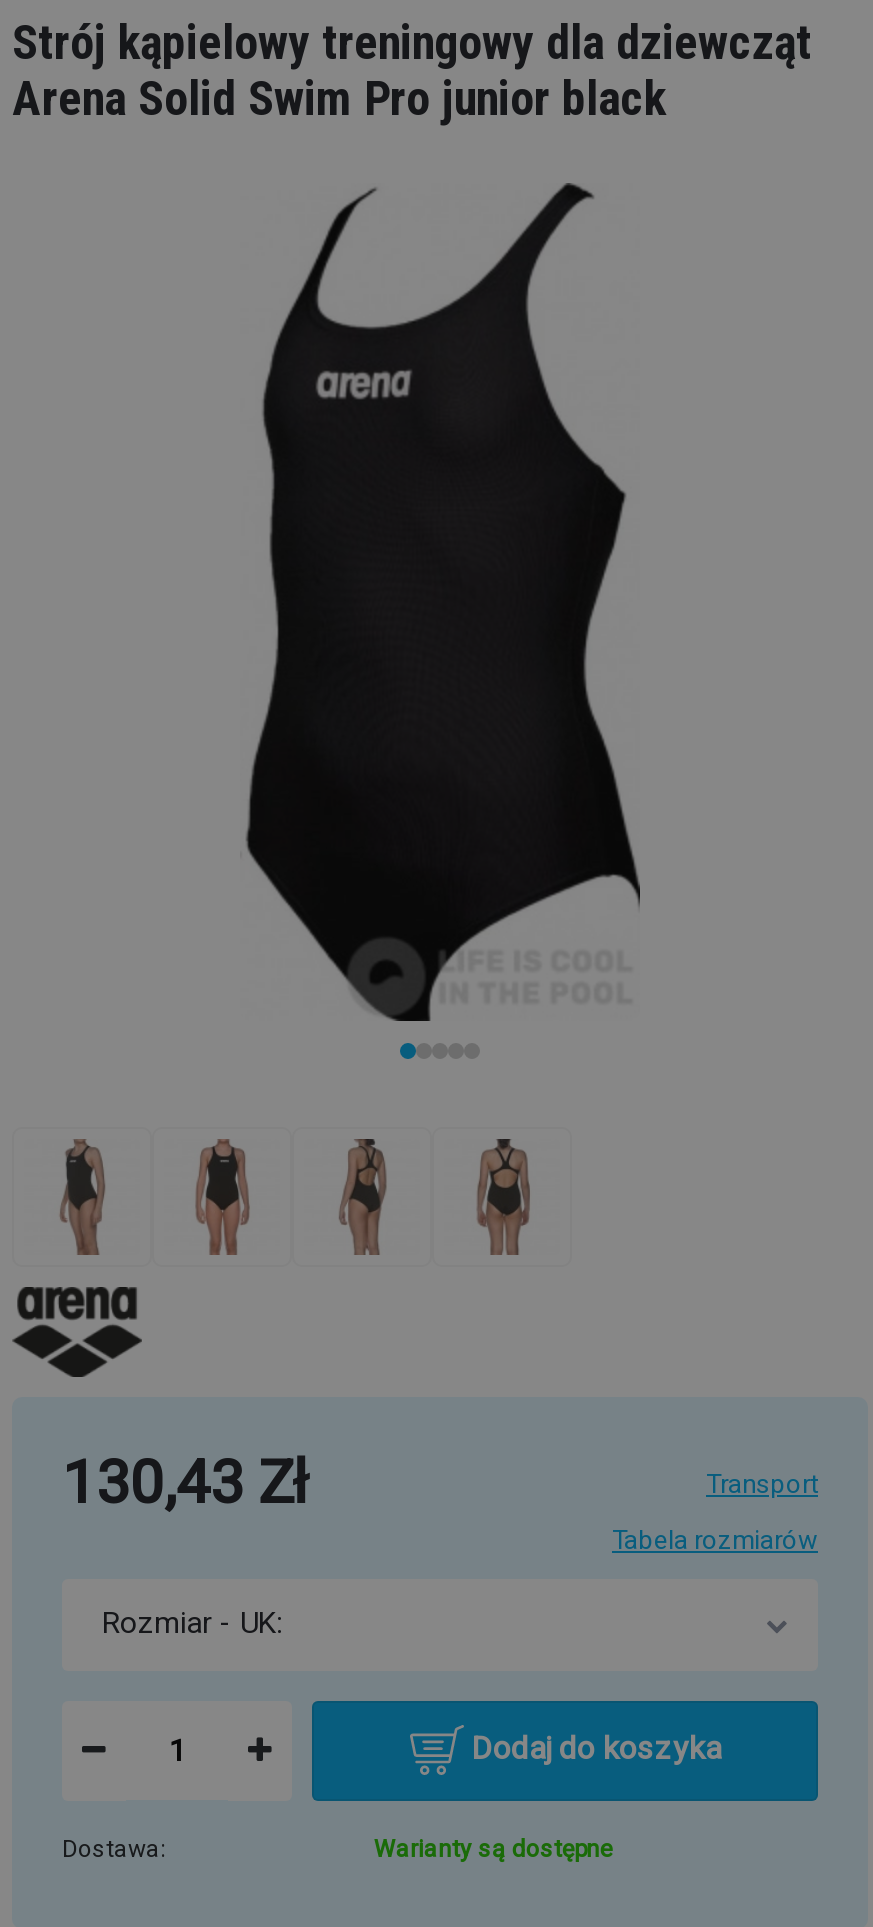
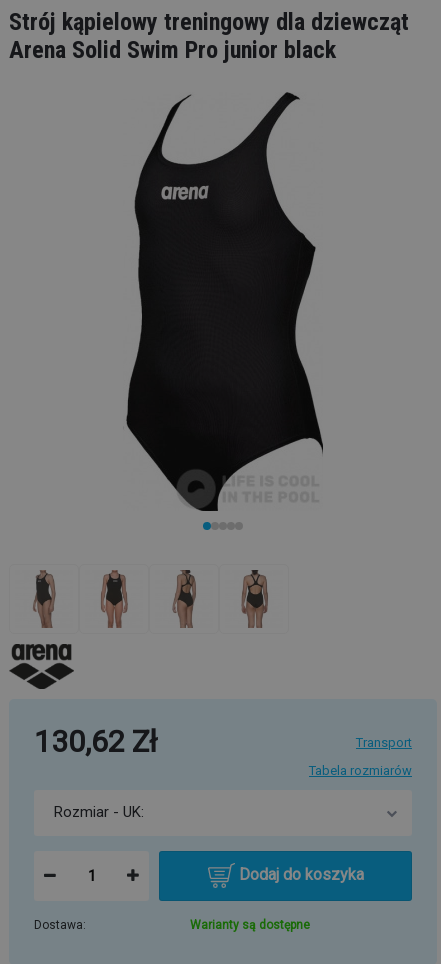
- 130,43 Zł
+ 130,62 Zł
